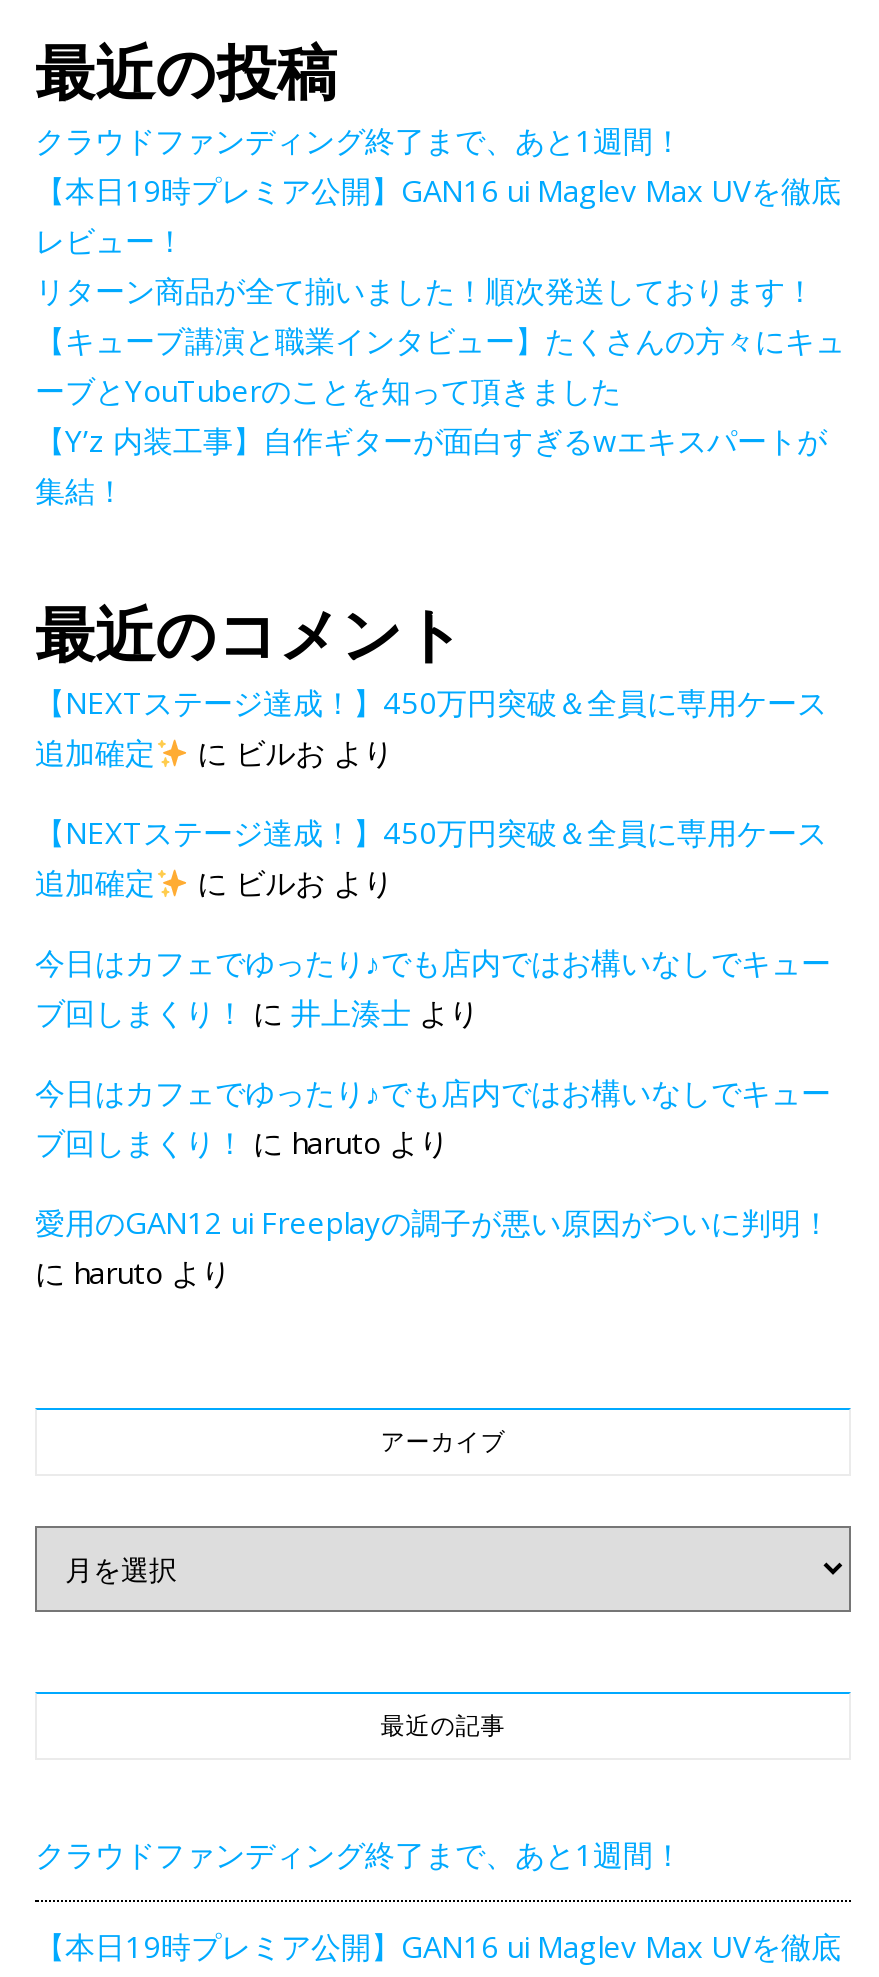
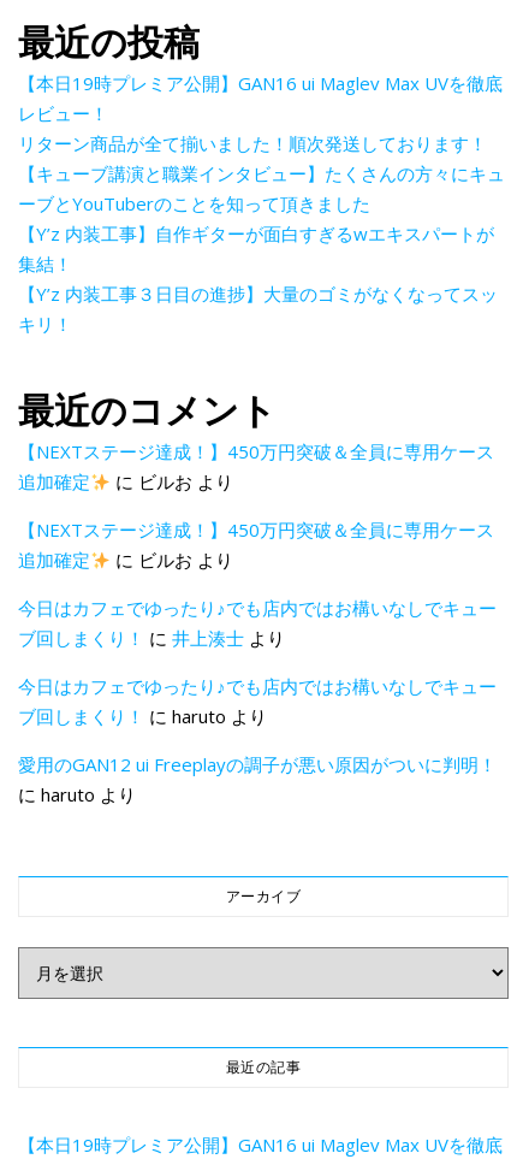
- クラウドファンディング終了まで、あと1週間！

+ 【Y’z 内装工事３日目の進捗】大量のゴミがなくなってスッ
+ キリ！

moved down: 最近のコメント | 【NEXTステージ達成！】450万円突破＆全員に専用ケース | 追加確定 | ... | アーカイブ | 最近の記事

- クラウドファンディング終了まで、あと1週間！
